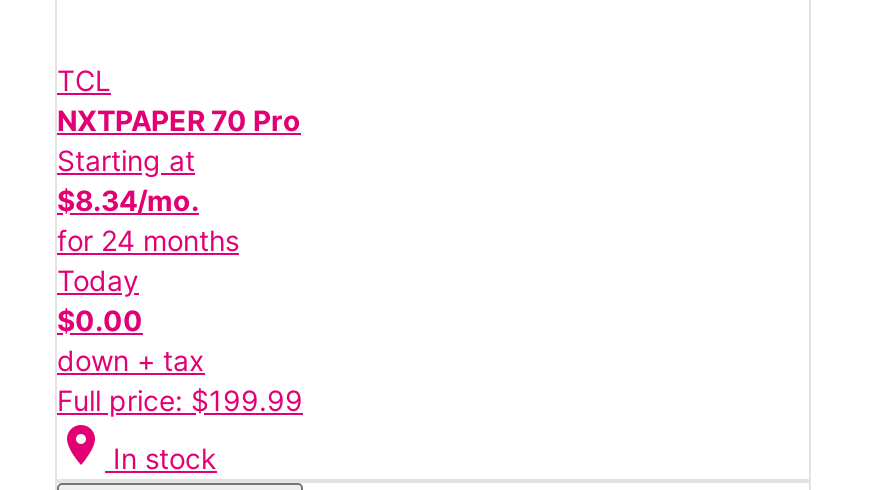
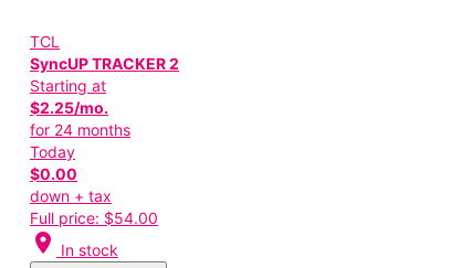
- NXTPAPER 70 Pro
+ SyncUP TRACKER 2

- $8.34/mo.
+ $2.25/mo.

- Full price: $199.99
+ Full price: $54.00
